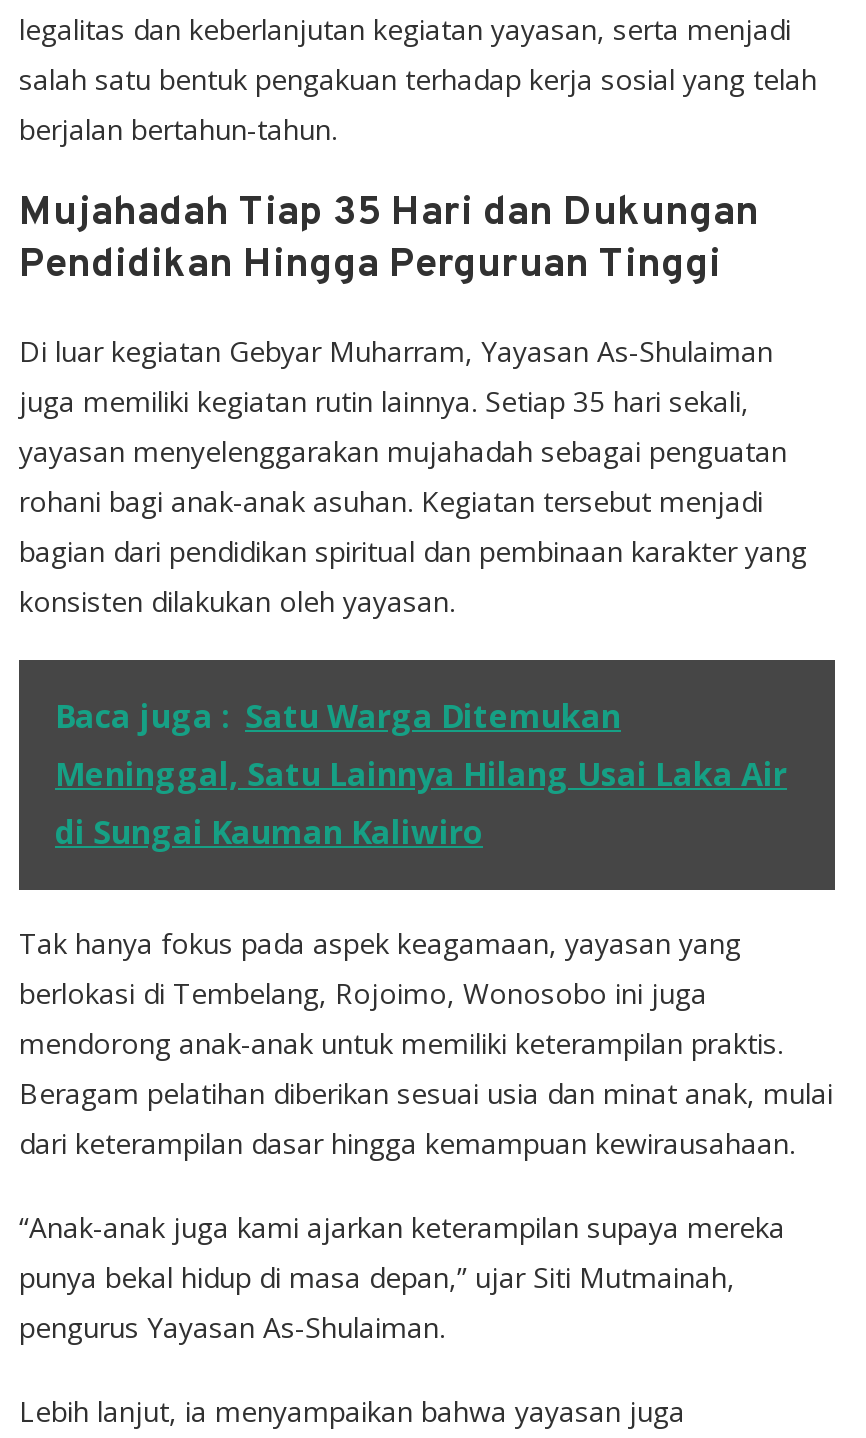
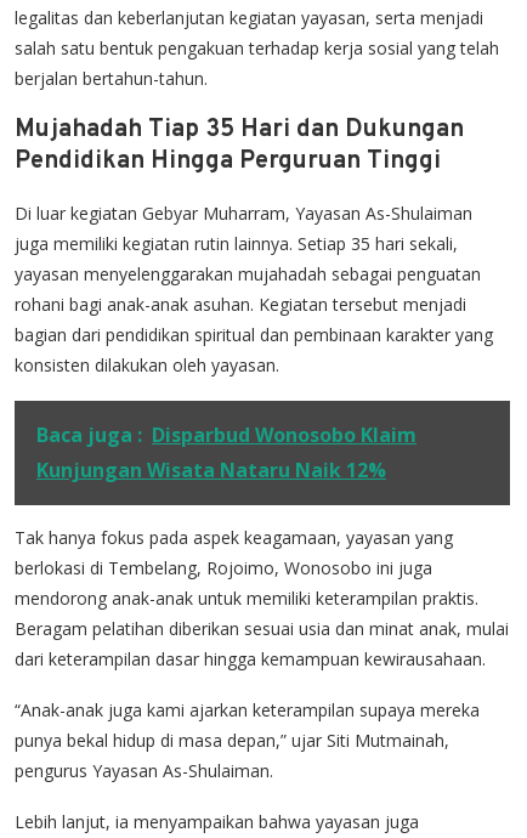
- Baca juga : Satu Warga Ditemukan
- Meninggal, Satu Lainnya Hilang Usai Laka Air
- di Sungai Kauman Kaliwiro
+ Baca juga : Disparbud Wonosobo Klaim
+ Kunjungan Wisata Nataru Naik 12%
